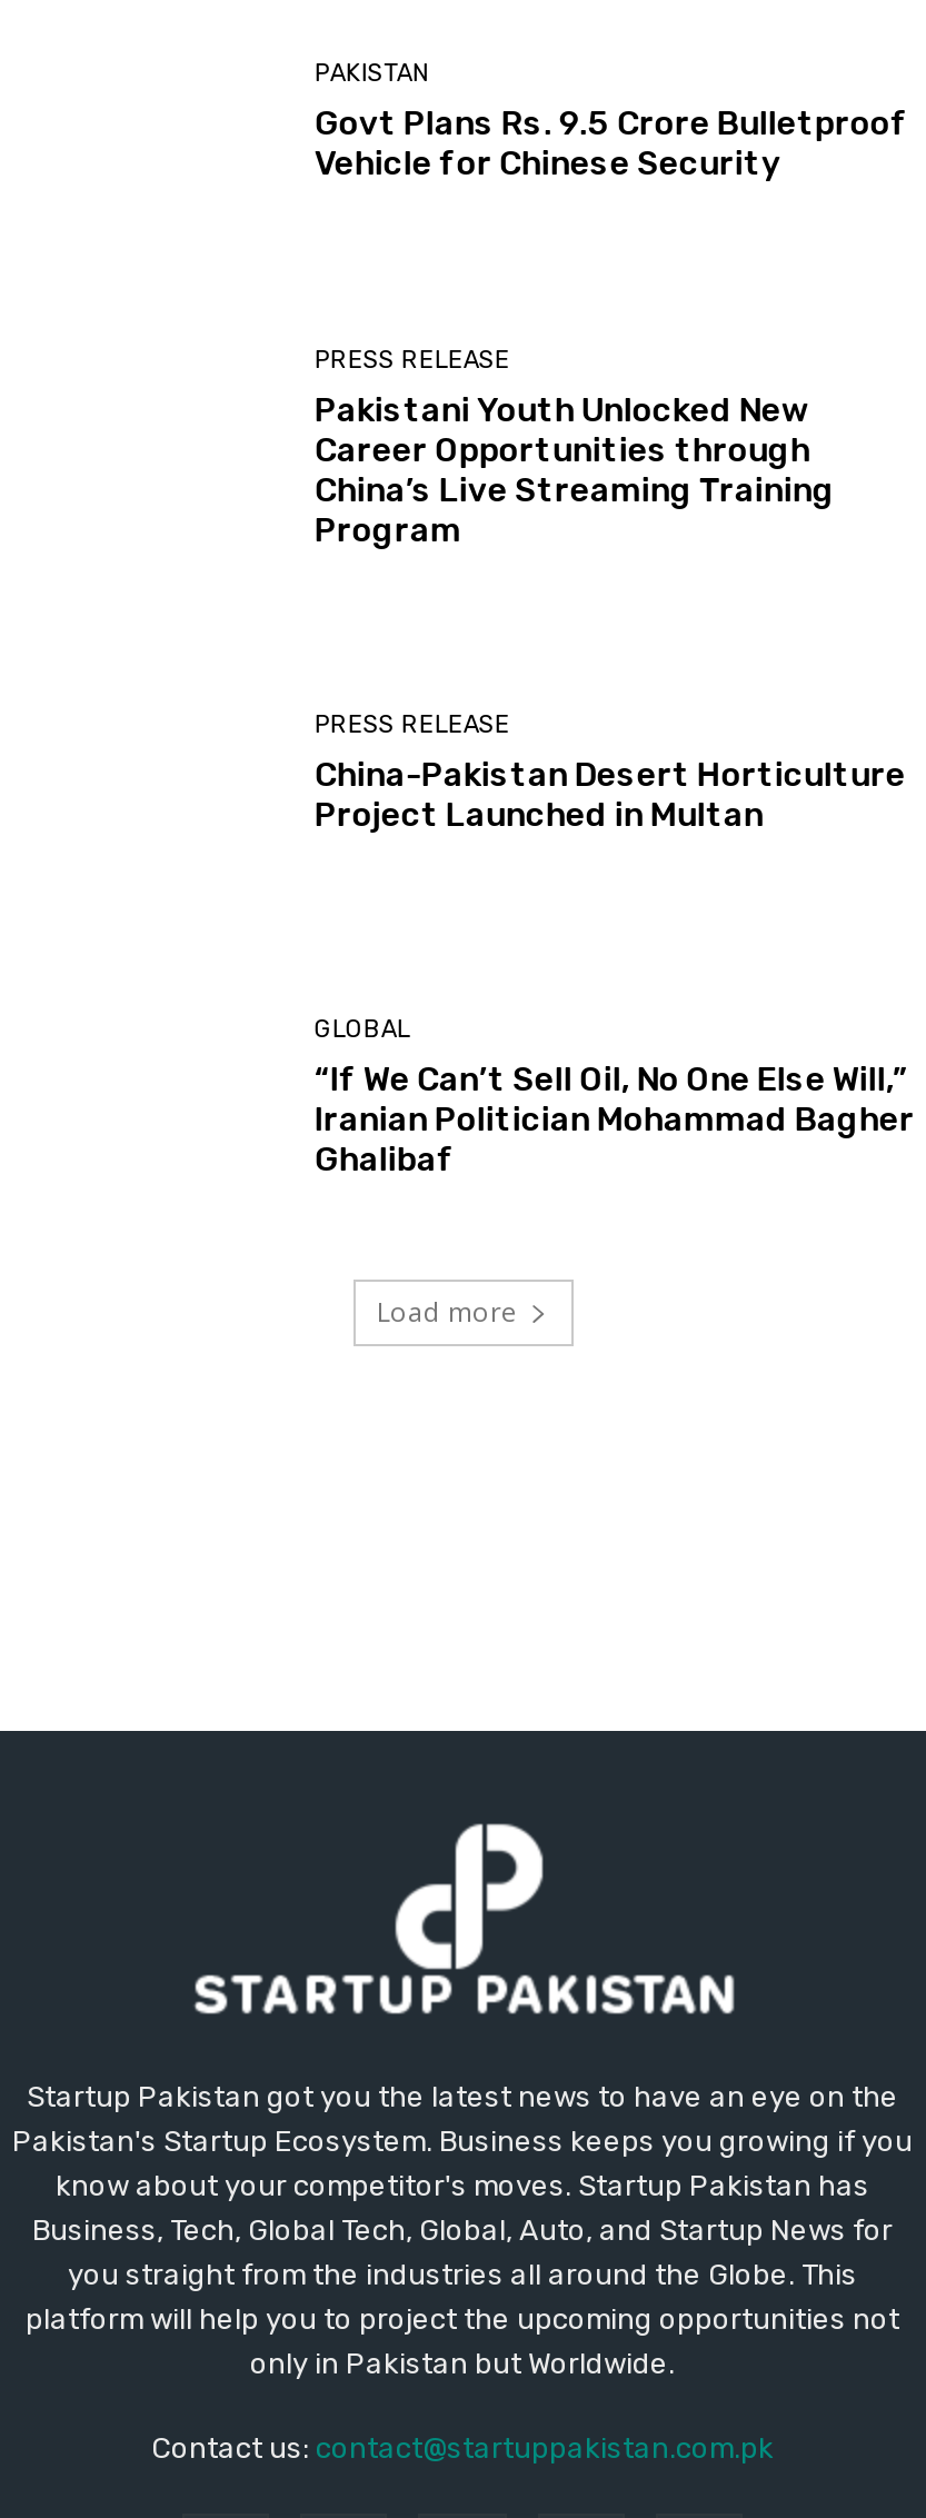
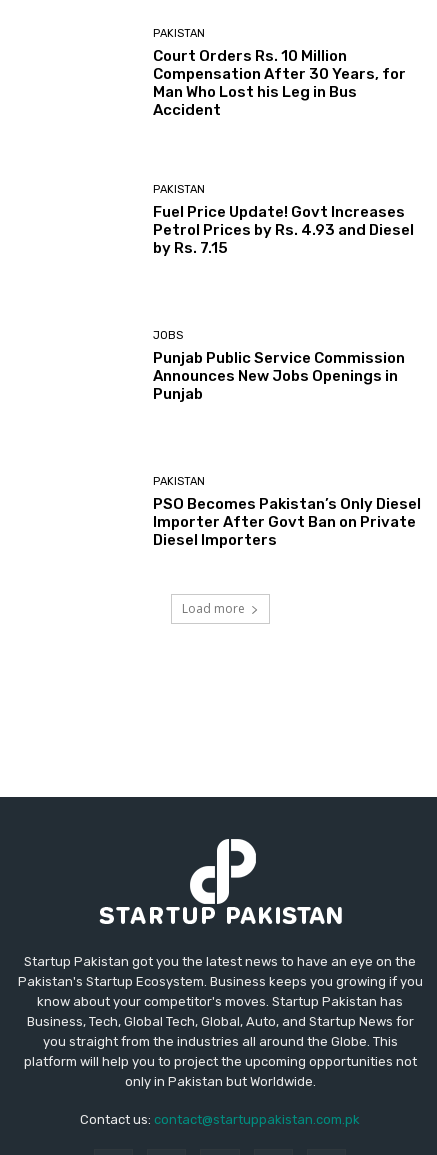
- Govt Plans Rs. 9.5 Crore Bulletproof
- Vehicle for Chinese Security
+ Court Orders Rs. 10 Million
+ Compensation After 30 Years, for
+ Man Who Lost his Leg in Bus
+ Accident

- PRESS RELEASE
- Pakistani Youth Unlocked New
- Career Opportunities through
- China’s Live Streaming Training
- Program
+ PAKISTAN
+ Fuel Price Update! Govt Increases
+ Petrol Prices by Rs. 4.93 and Diesel
+ by Rs. 7.15

- PRESS RELEASE
- China-Pakistan Desert Horticulture
- Project Launched in Multan
+ JOBS
+ Punjab Public Service Commission
+ Announces New Jobs Openings in
+ Punjab

- GLOBAL
- “If We Can’t Sell Oil, No One Else Will,”
- Iranian Politician Mohammad Bagher
- Ghalibaf
+ PAKISTAN
+ PSO Becomes Pakistan’s Only Diesel
+ Importer After Govt Ban on Private
+ Diesel Importers
